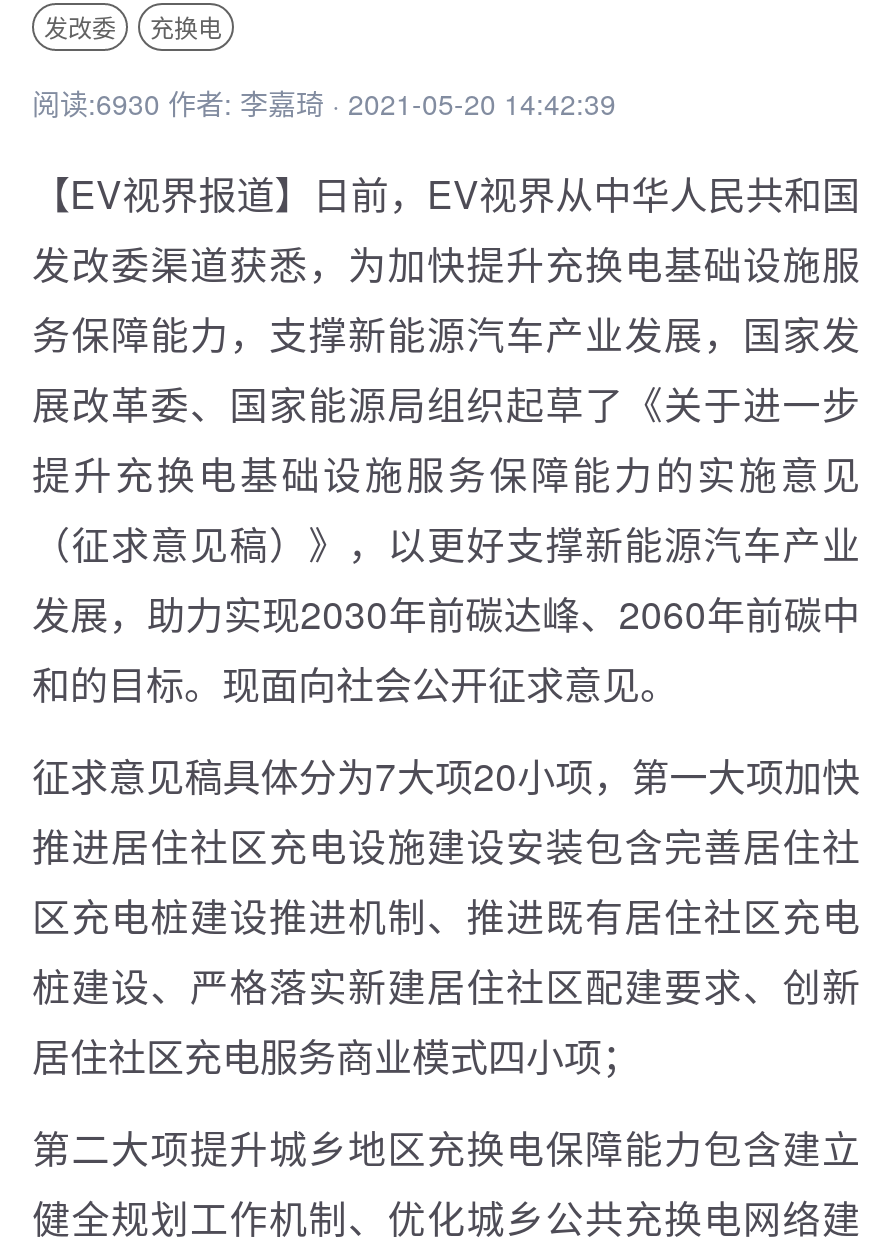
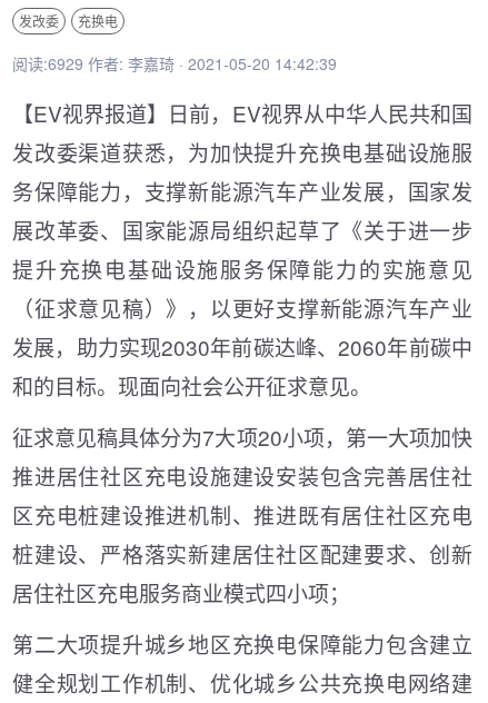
- 阅读:6930 作者: 李嘉琦 · 2021-05-20 14:42:39
+ 阅读:6929 作者: 李嘉琦 · 2021-05-20 14:42:39
